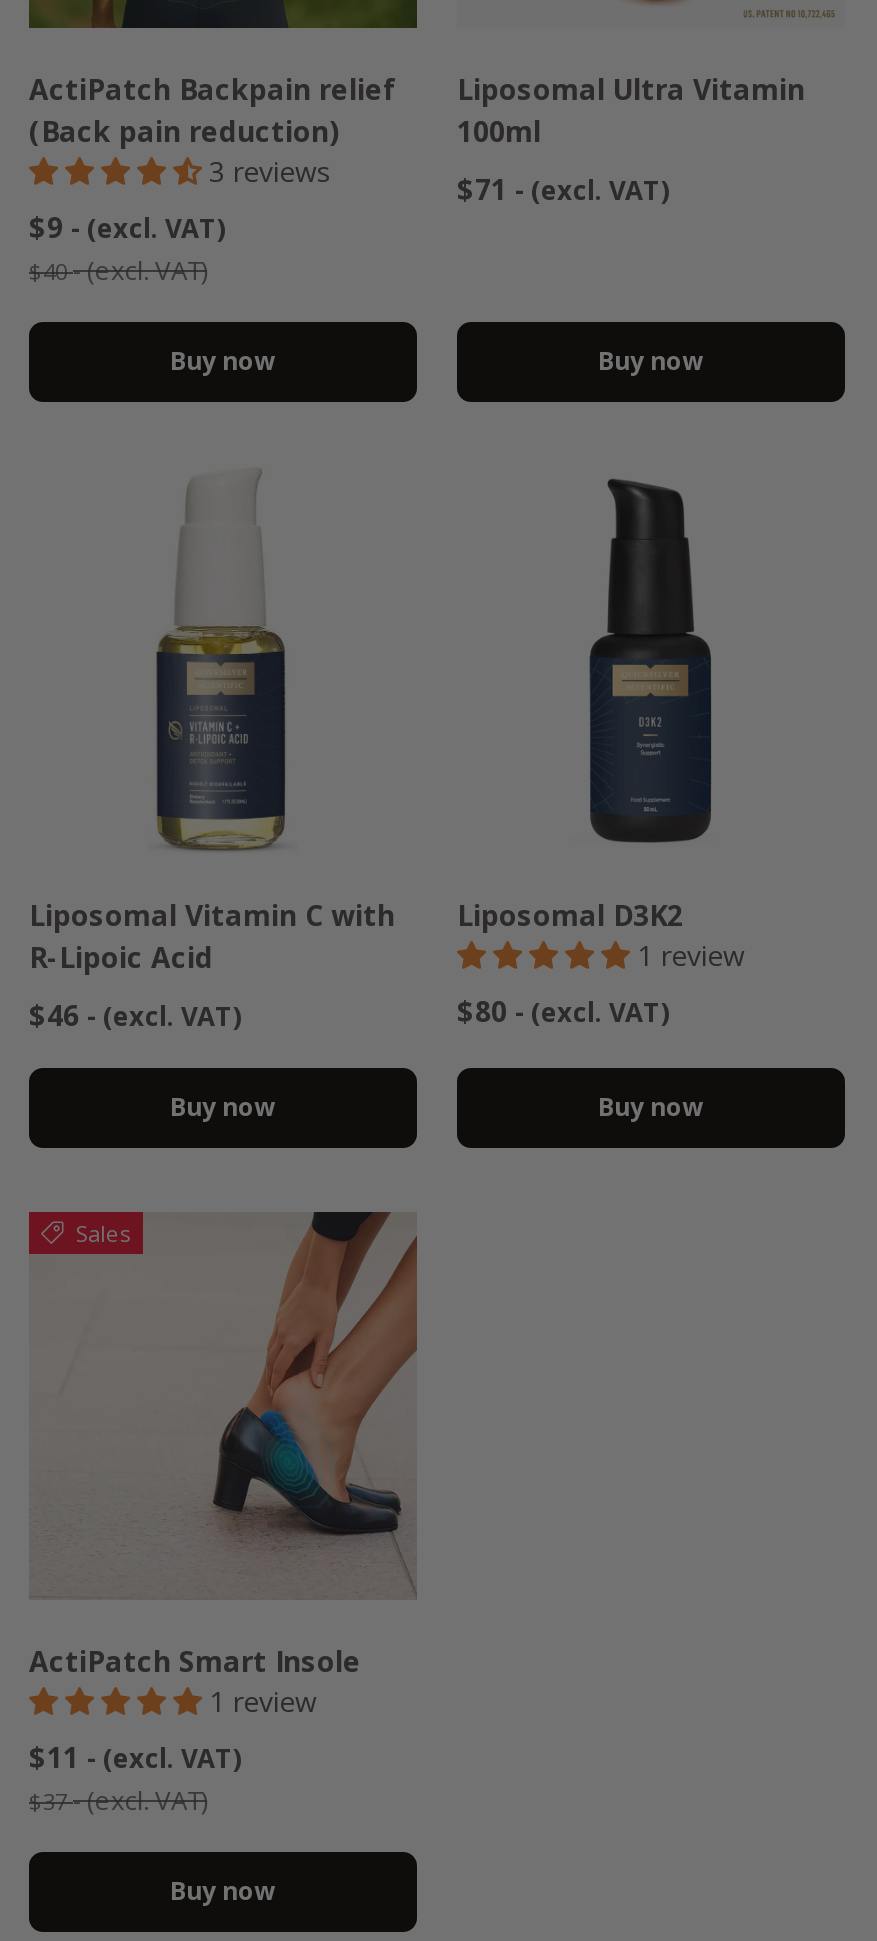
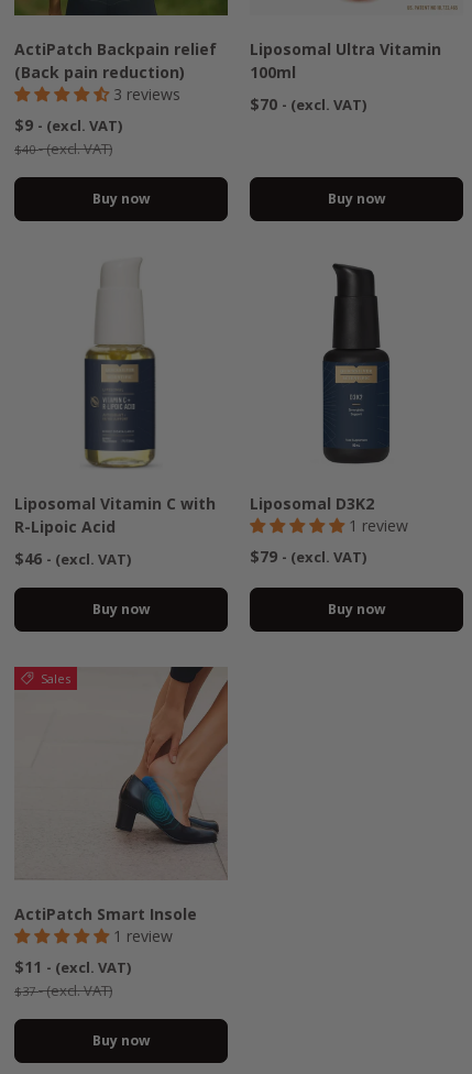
- $71 - (excl. VAT)
+ $70 - (excl. VAT)

- $80 - (excl. VAT)
+ $79 - (excl. VAT)
